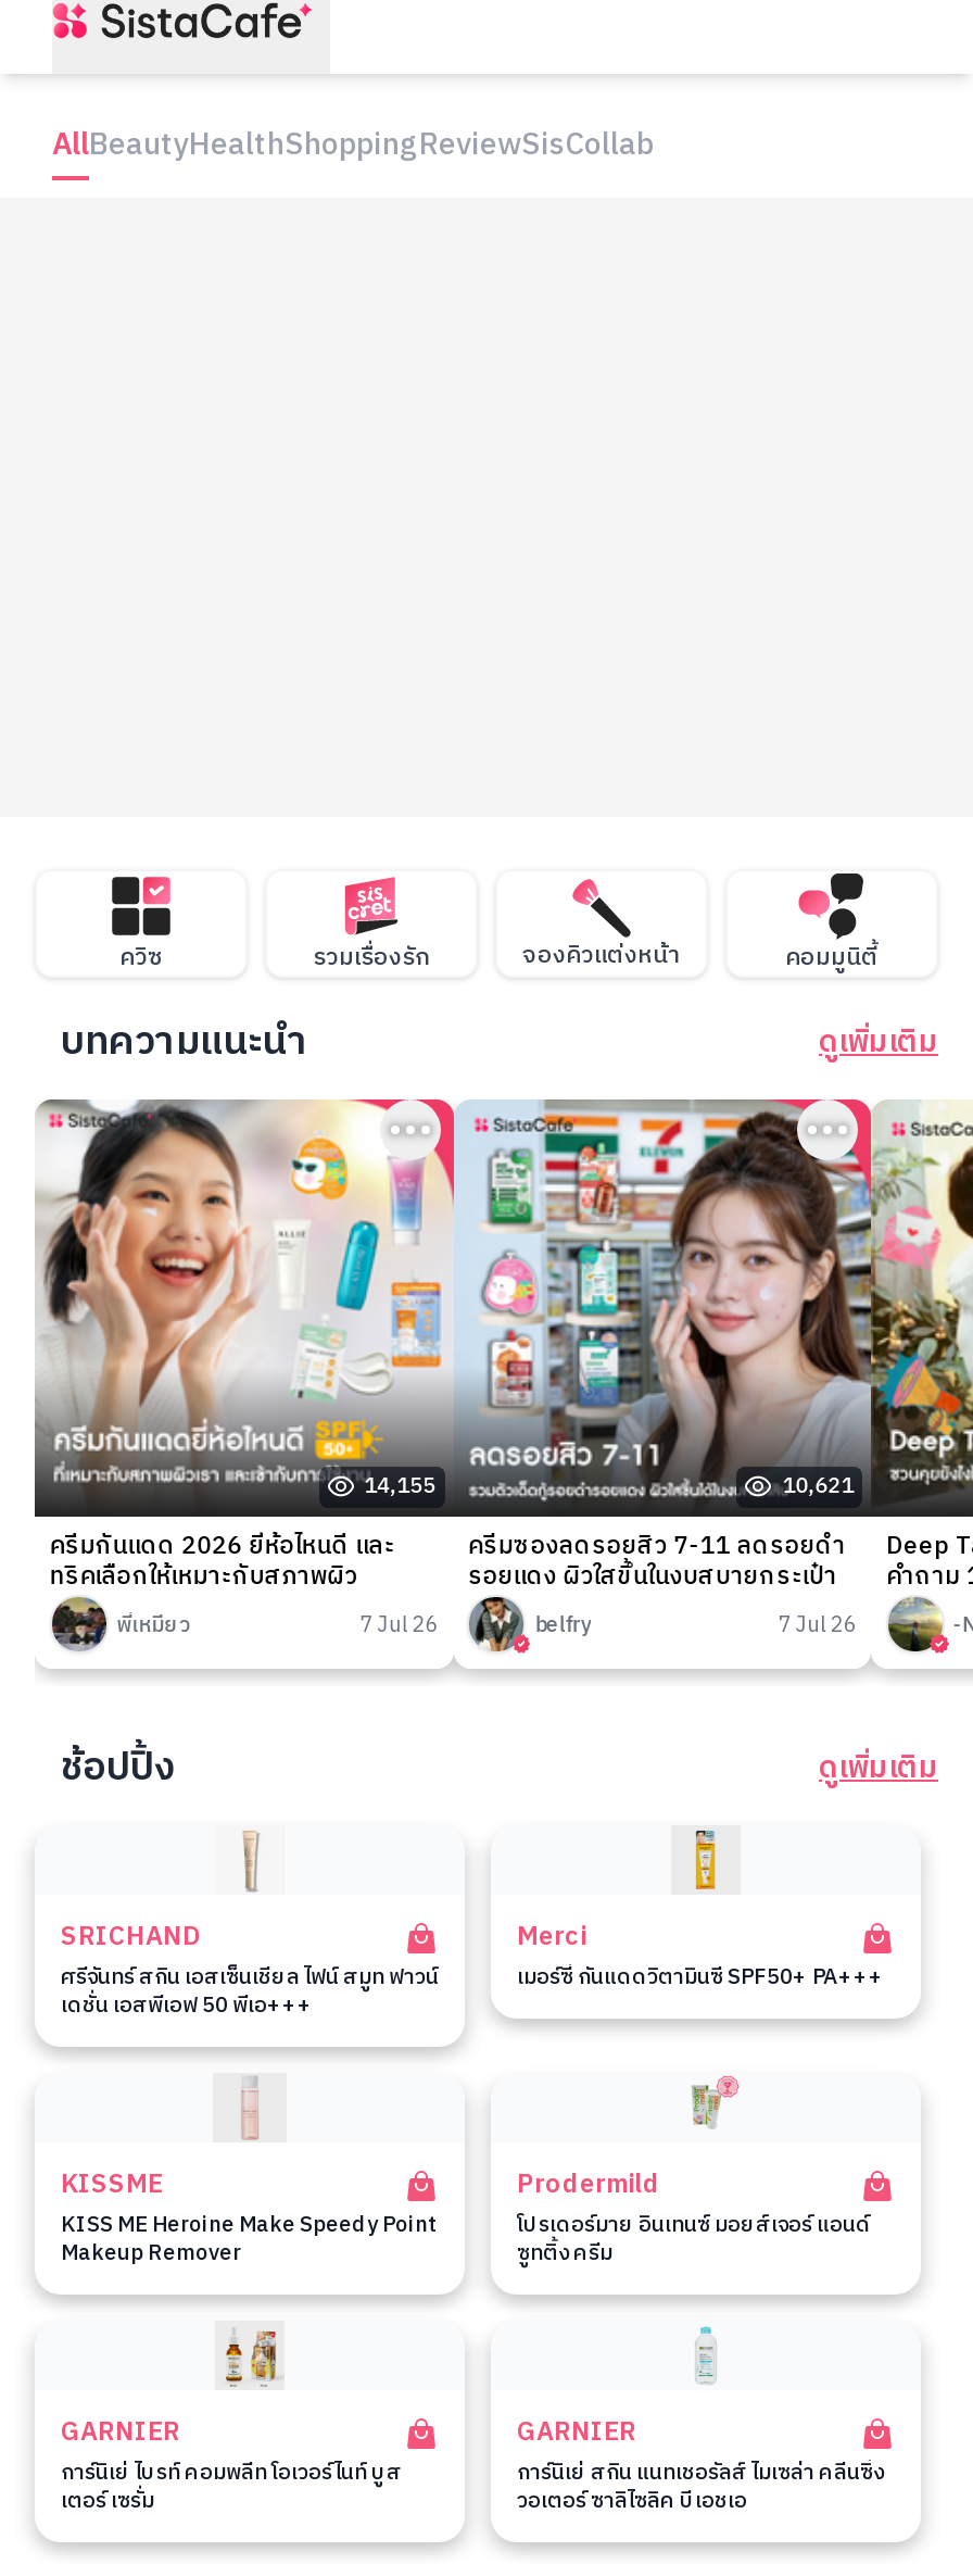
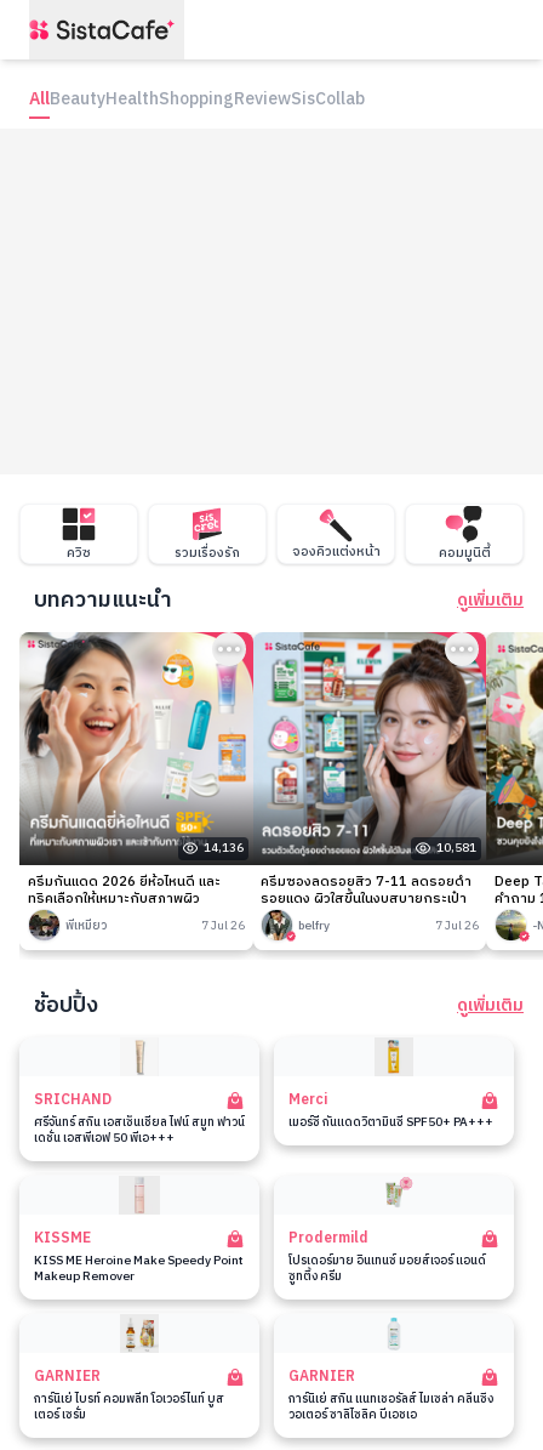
- 14,155
+ 14,136

- 10,621
+ 10,581
